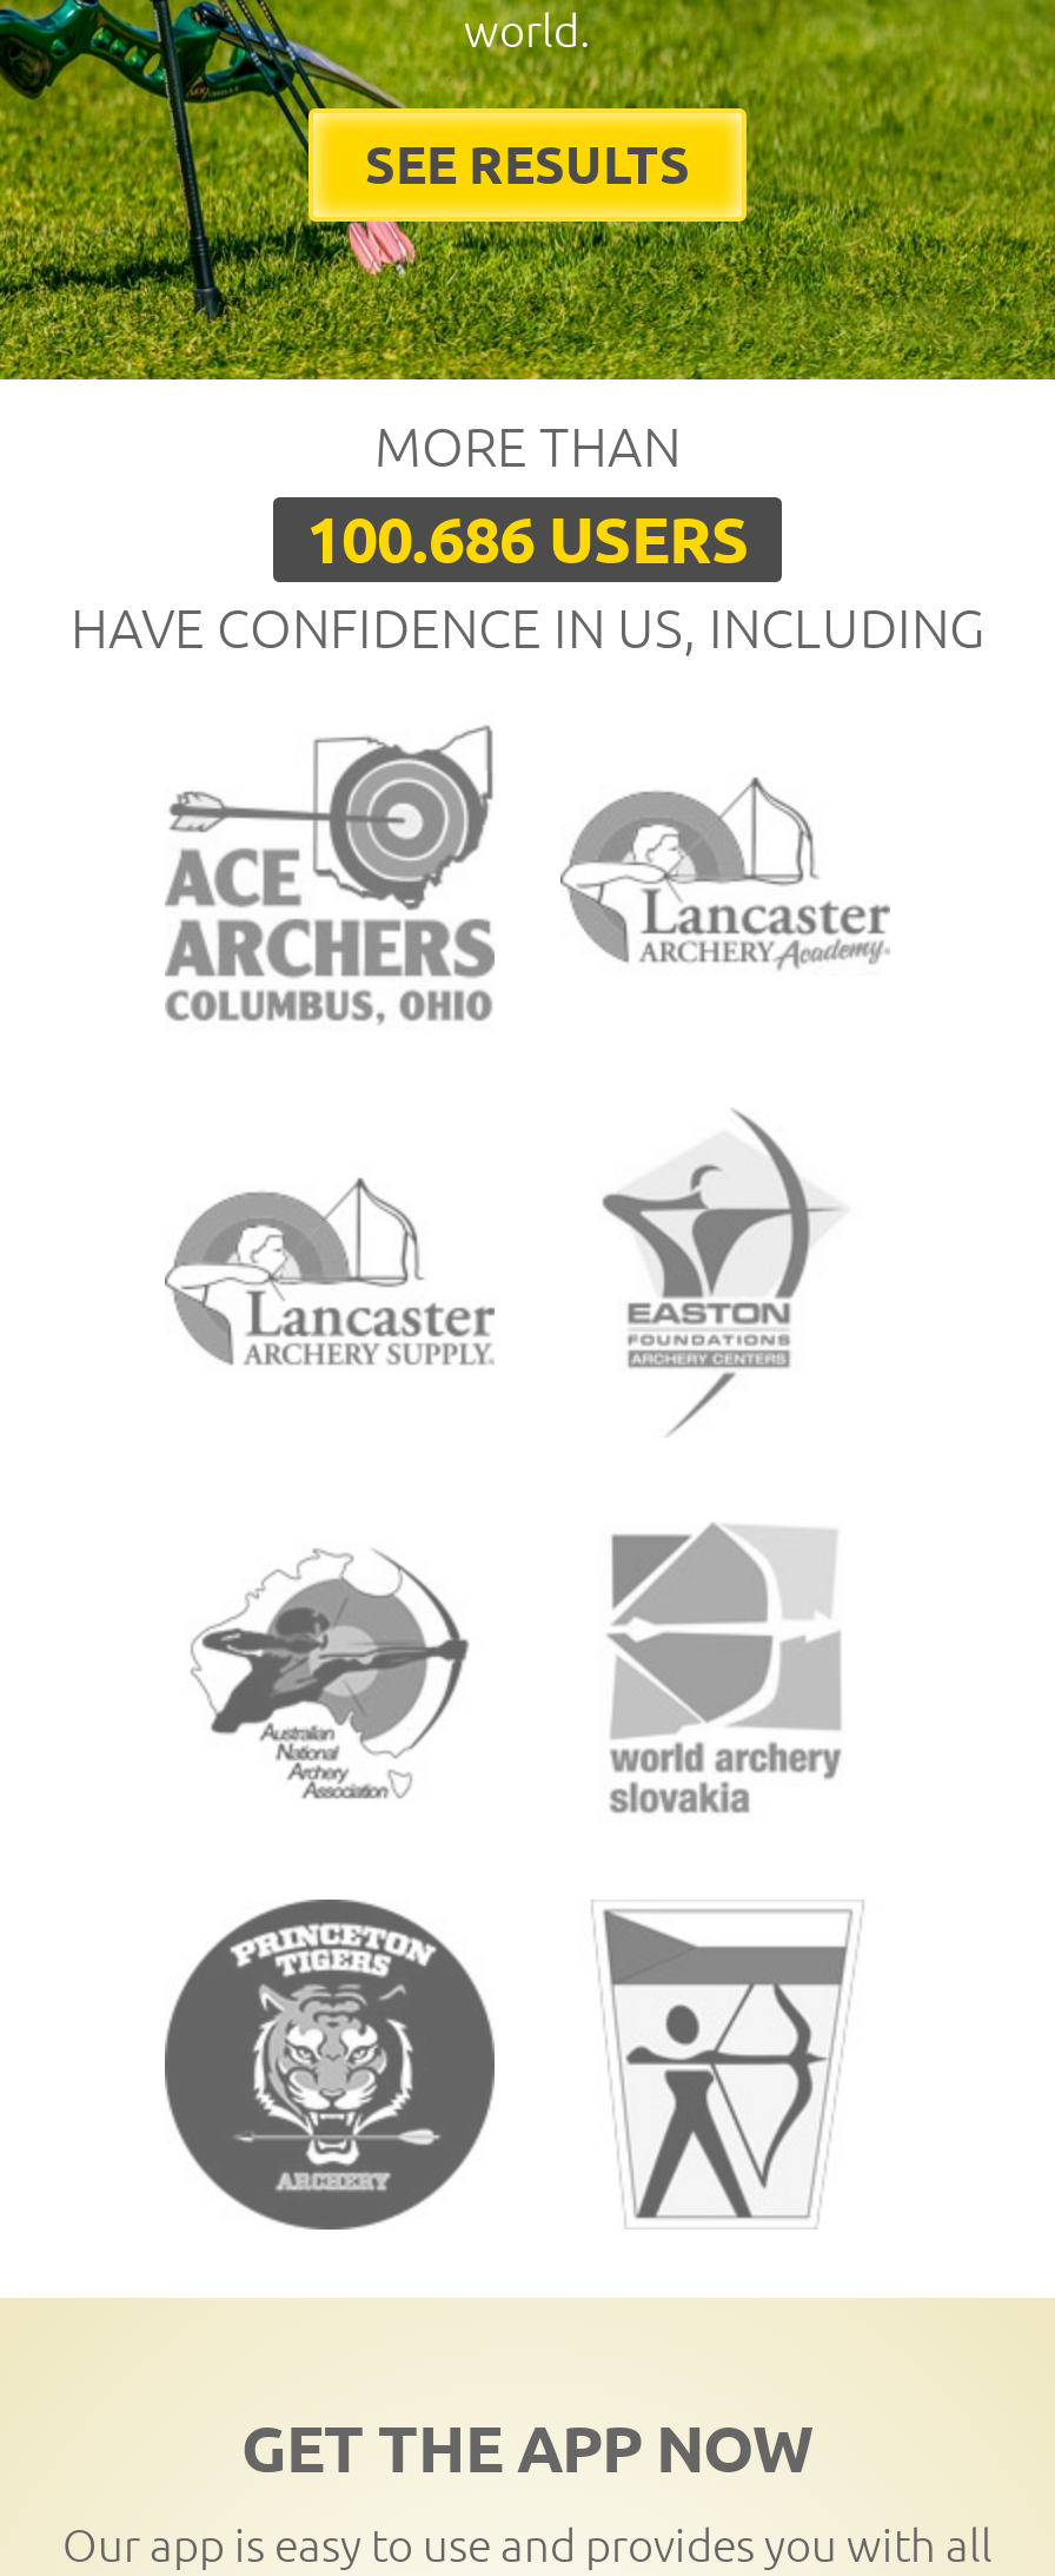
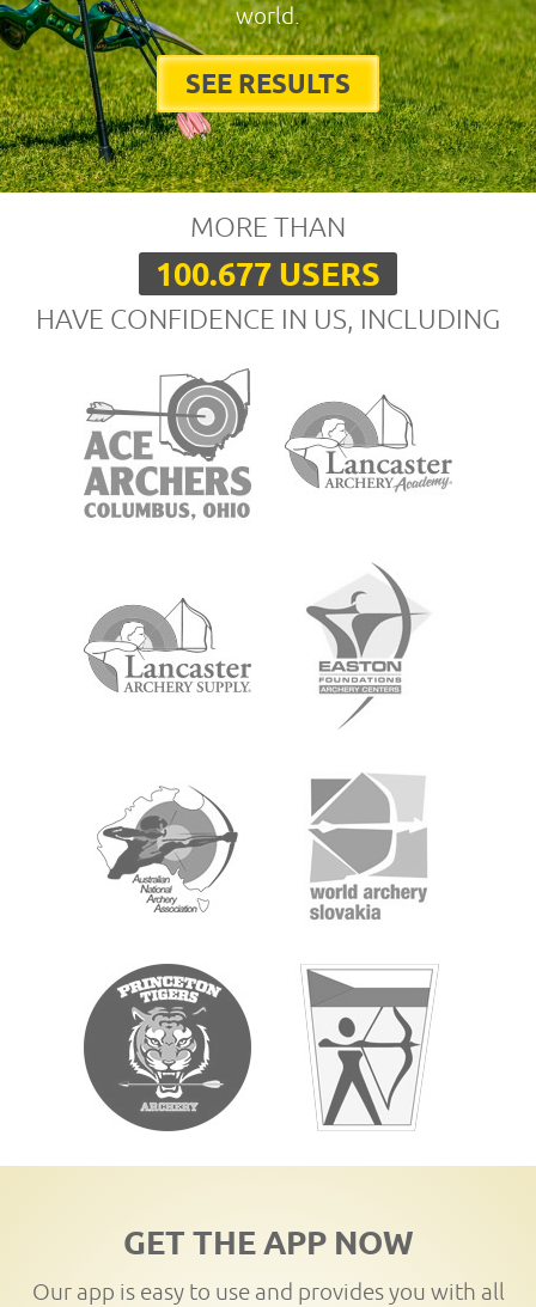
- 100.686 USERS
+ 100.677 USERS
